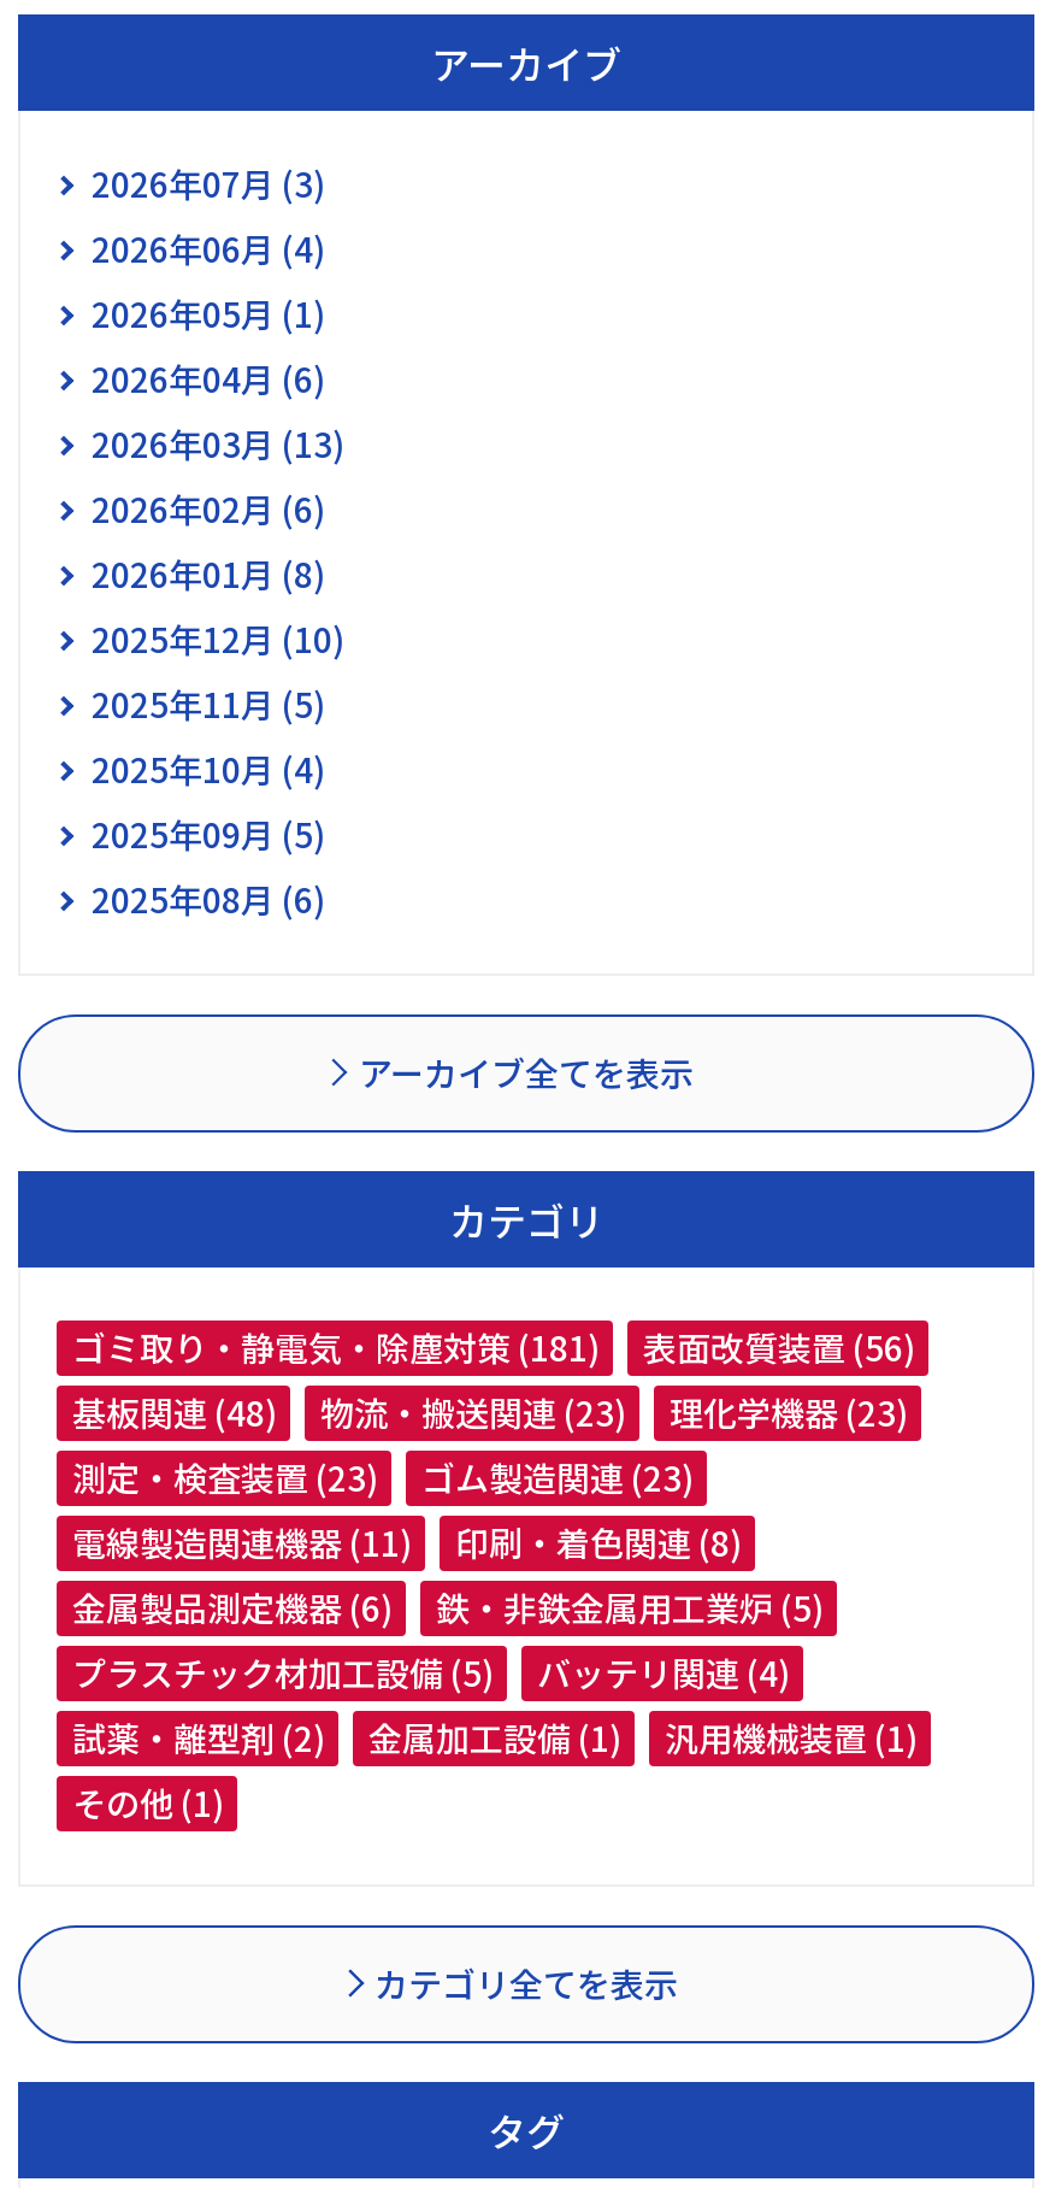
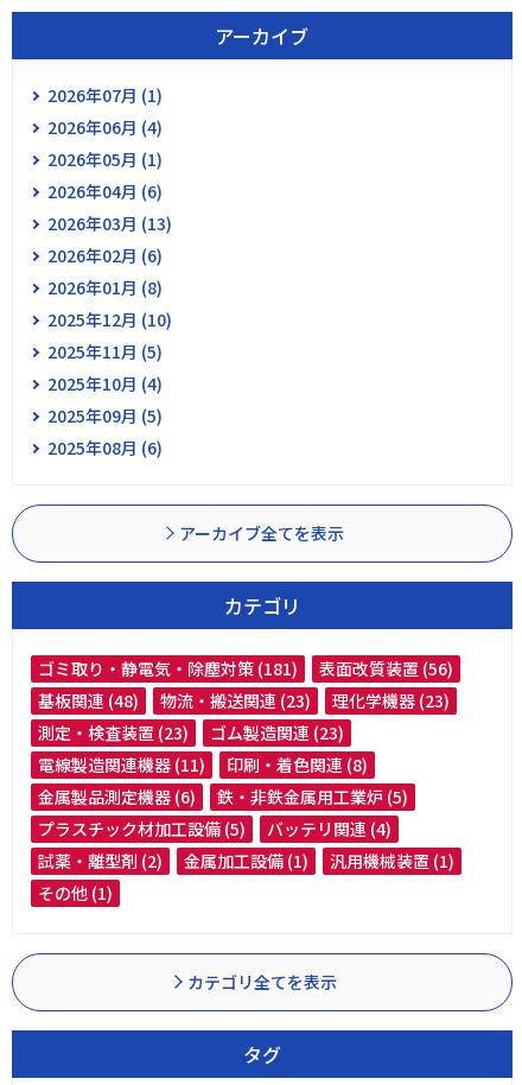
- 2026年07月 (3)
+ 2026年07月 (1)
